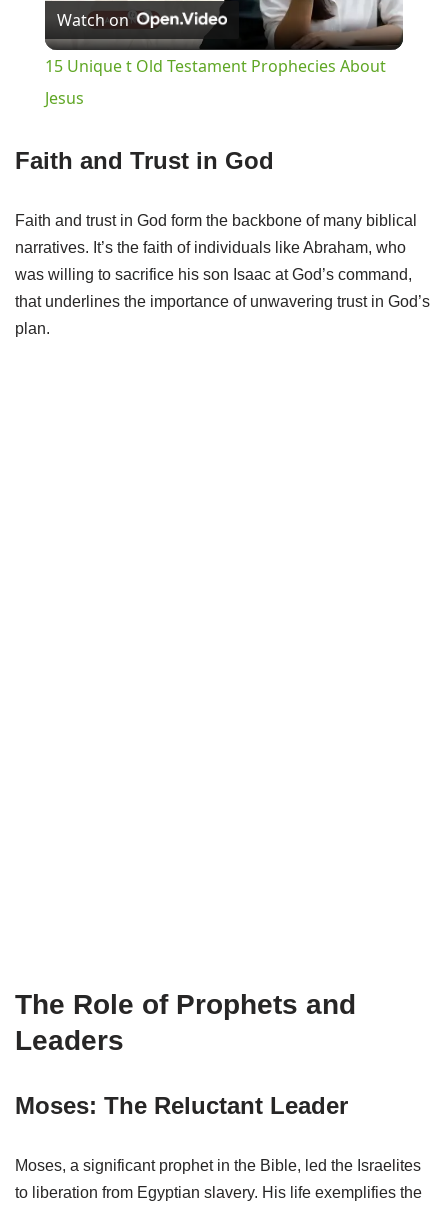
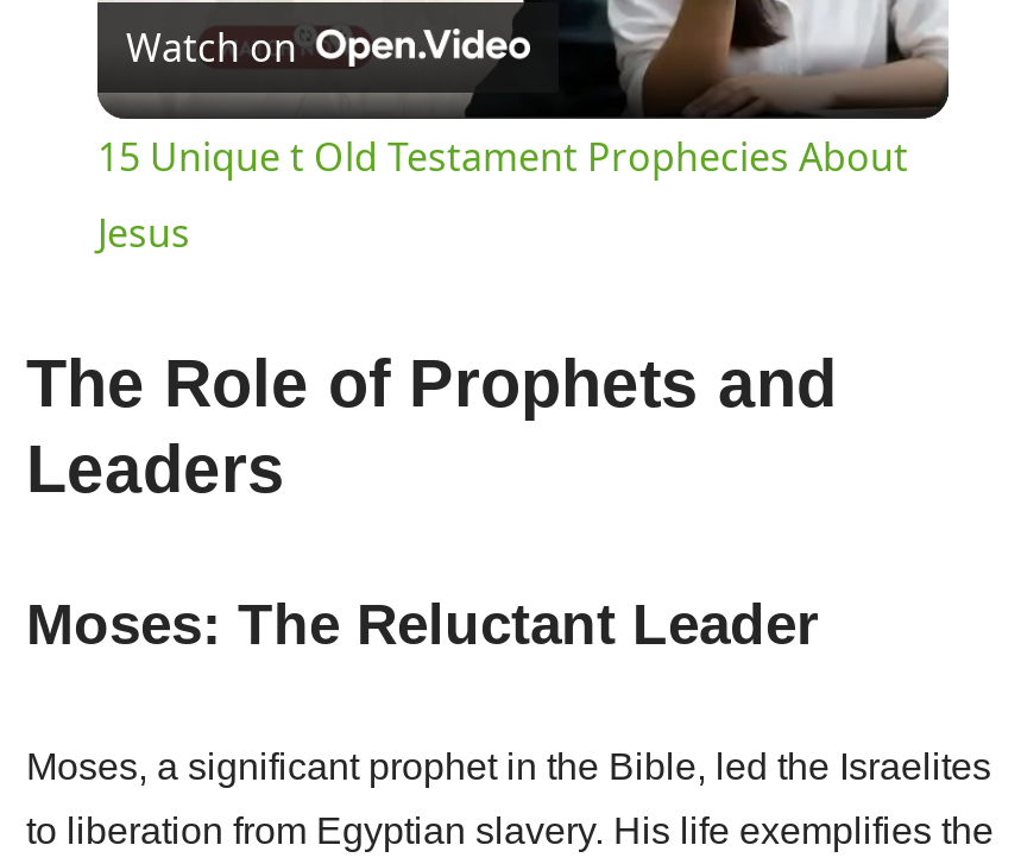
- Faith and Trust in God
- Faith and trust in God form the backbone of many biblical
- narratives. It’s the faith of individuals like Abraham, who
- was willing to sacrifice his son Isaac at God’s command,
- that underlines the importance of unwavering trust in God’s
- plan.
